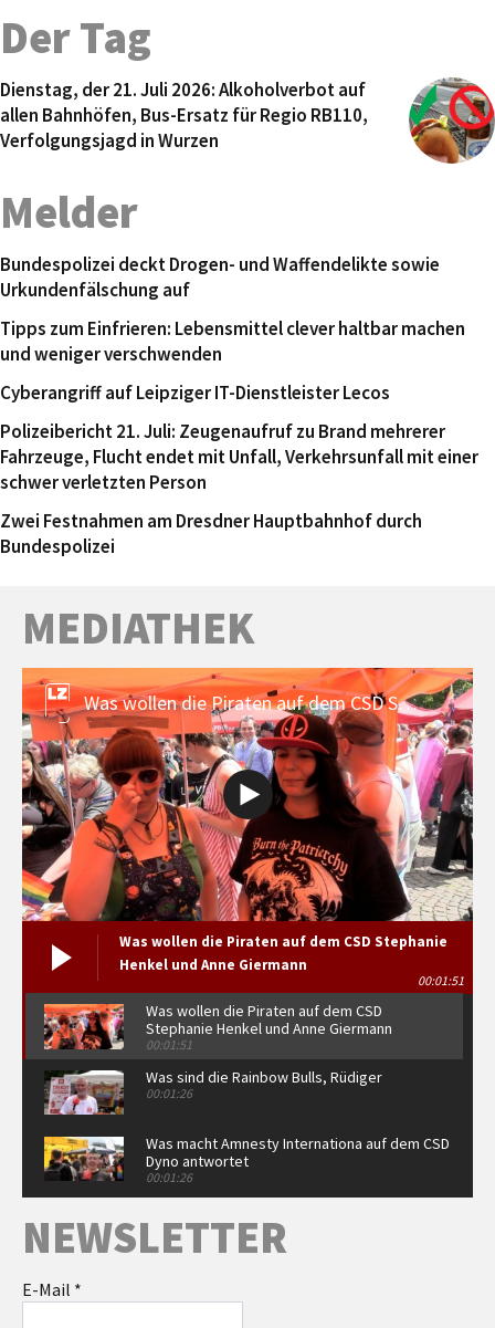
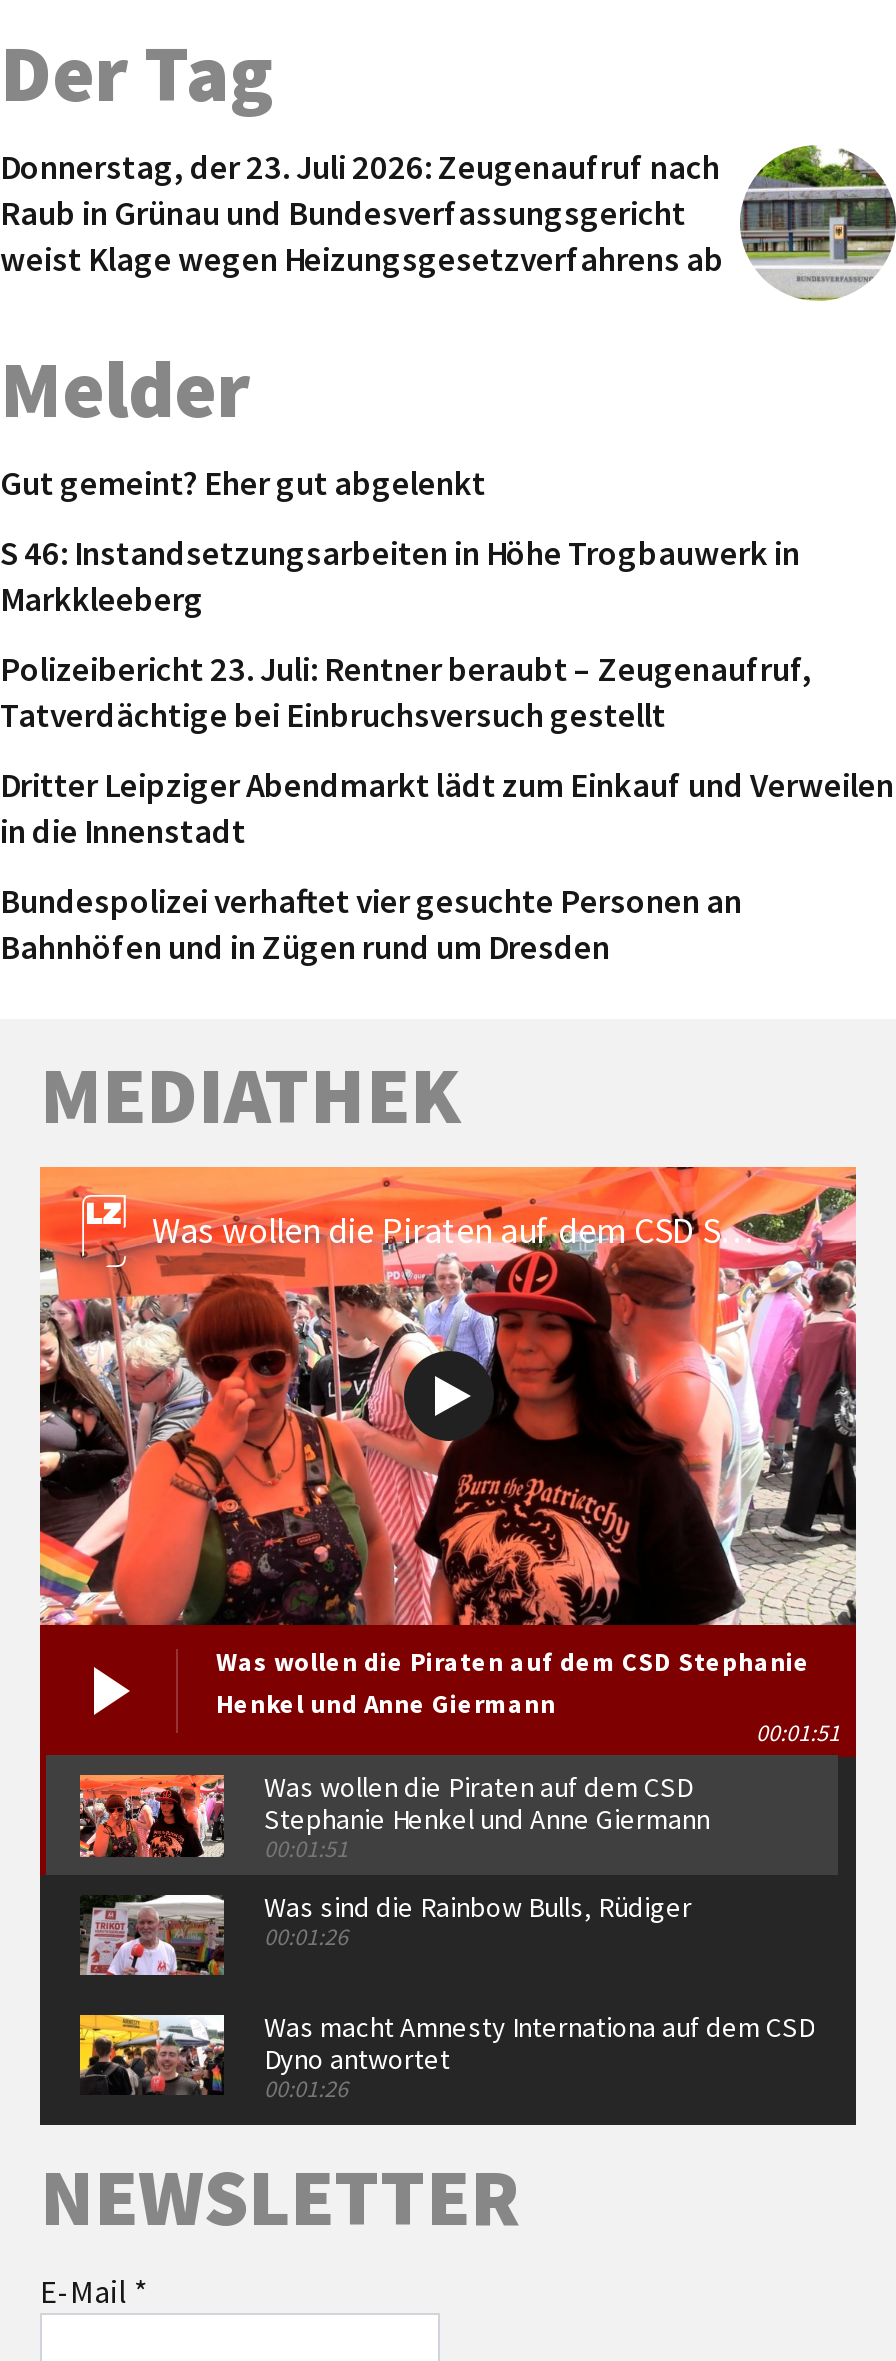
- [image]
- Dienstag, der 21. Juli 2026: Alkoholverbot auf
- allen Bahnhöfen, Bus-Ersatz für Regio RB110,
- Verfolgungsjagd in Wurzen
+ [image]
+ Donnerstag, der 23. Juli 2026: Zeugenaufruf nach
+ Raub in Grünau und Bundesverfassungsgericht
+ weist Klage wegen Heizungsgesetzverfahrens ab

- Bundespolizei deckt Drogen- und Waffendelikte sowie
- Urkundenfälschung auf
+ Gut gemeint? Eher gut abgelenkt

- Tipps zum Einfrieren: Lebensmittel clever haltbar machen
- und weniger verschwenden
+ S 46: Instandsetzungsarbeiten in Höhe Trogbauwerk in
+ Markkleeberg

- Cyberangriff auf Leipziger IT-Dienstleister Lecos
+ Polizeibericht 23. Juli: Rentner beraubt – Zeugenaufruf,
+ Tatverdächtige bei Einbruchsversuch gestellt

- Polizeibericht 21. Juli: Zeugenaufruf zu Brand mehrerer
- Fahrzeuge, Flucht endet mit Unfall, Verkehrsunfall mit einer
- schwer verletzten Person
+ Dritter Leipziger Abendmarkt lädt zum Einkauf und Verweilen
+ in die Innenstadt

- Zwei Festnahmen am Dresdner Hauptbahnhof durch
- Bundespolizei
+ Bundespolizei verhaftet vier gesuchte Personen an
+ Bahnhöfen und in Zügen rund um Dresden
